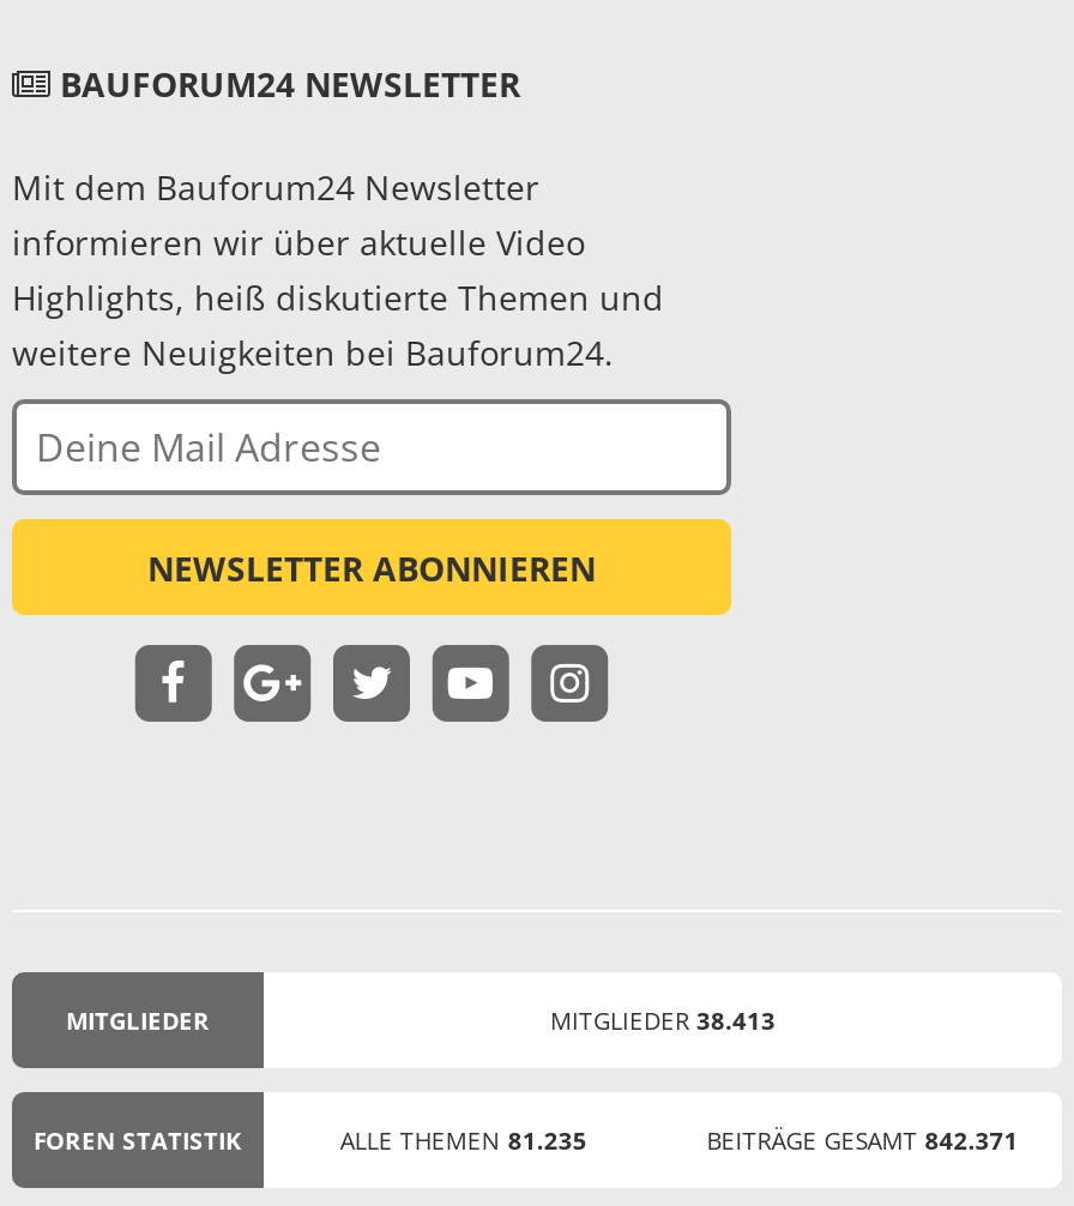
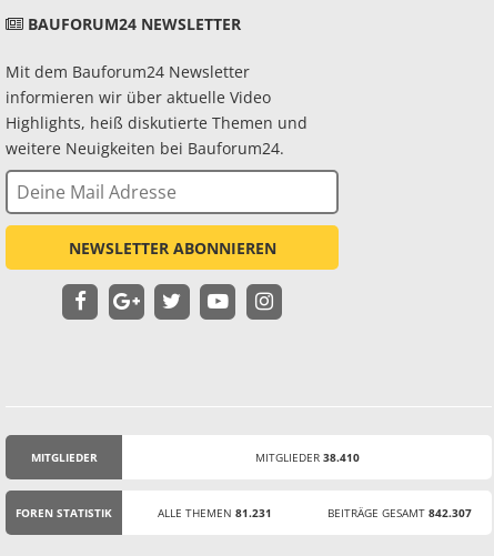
- MITGLIEDER 38.413
+ MITGLIEDER 38.410

- ALLE THEMEN 81.235
+ ALLE THEMEN 81.231

- BEITRÄGE GESAMT 842.371
+ BEITRÄGE GESAMT 842.307
